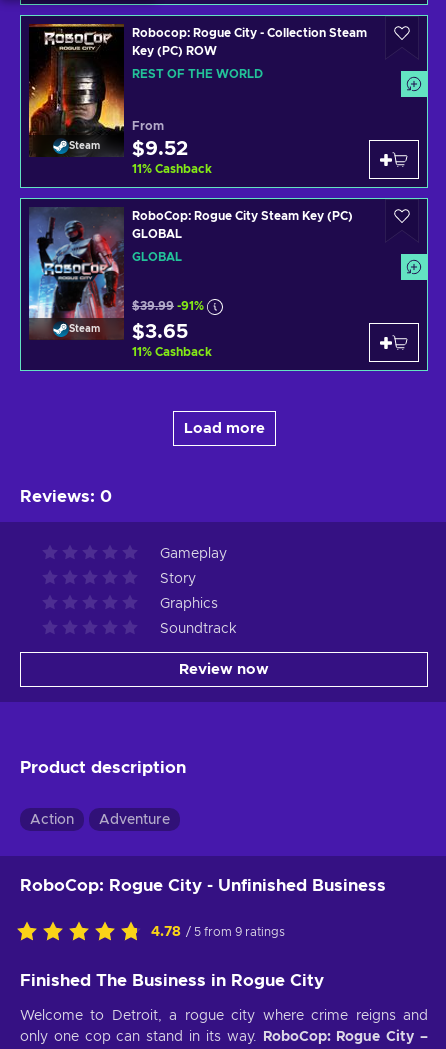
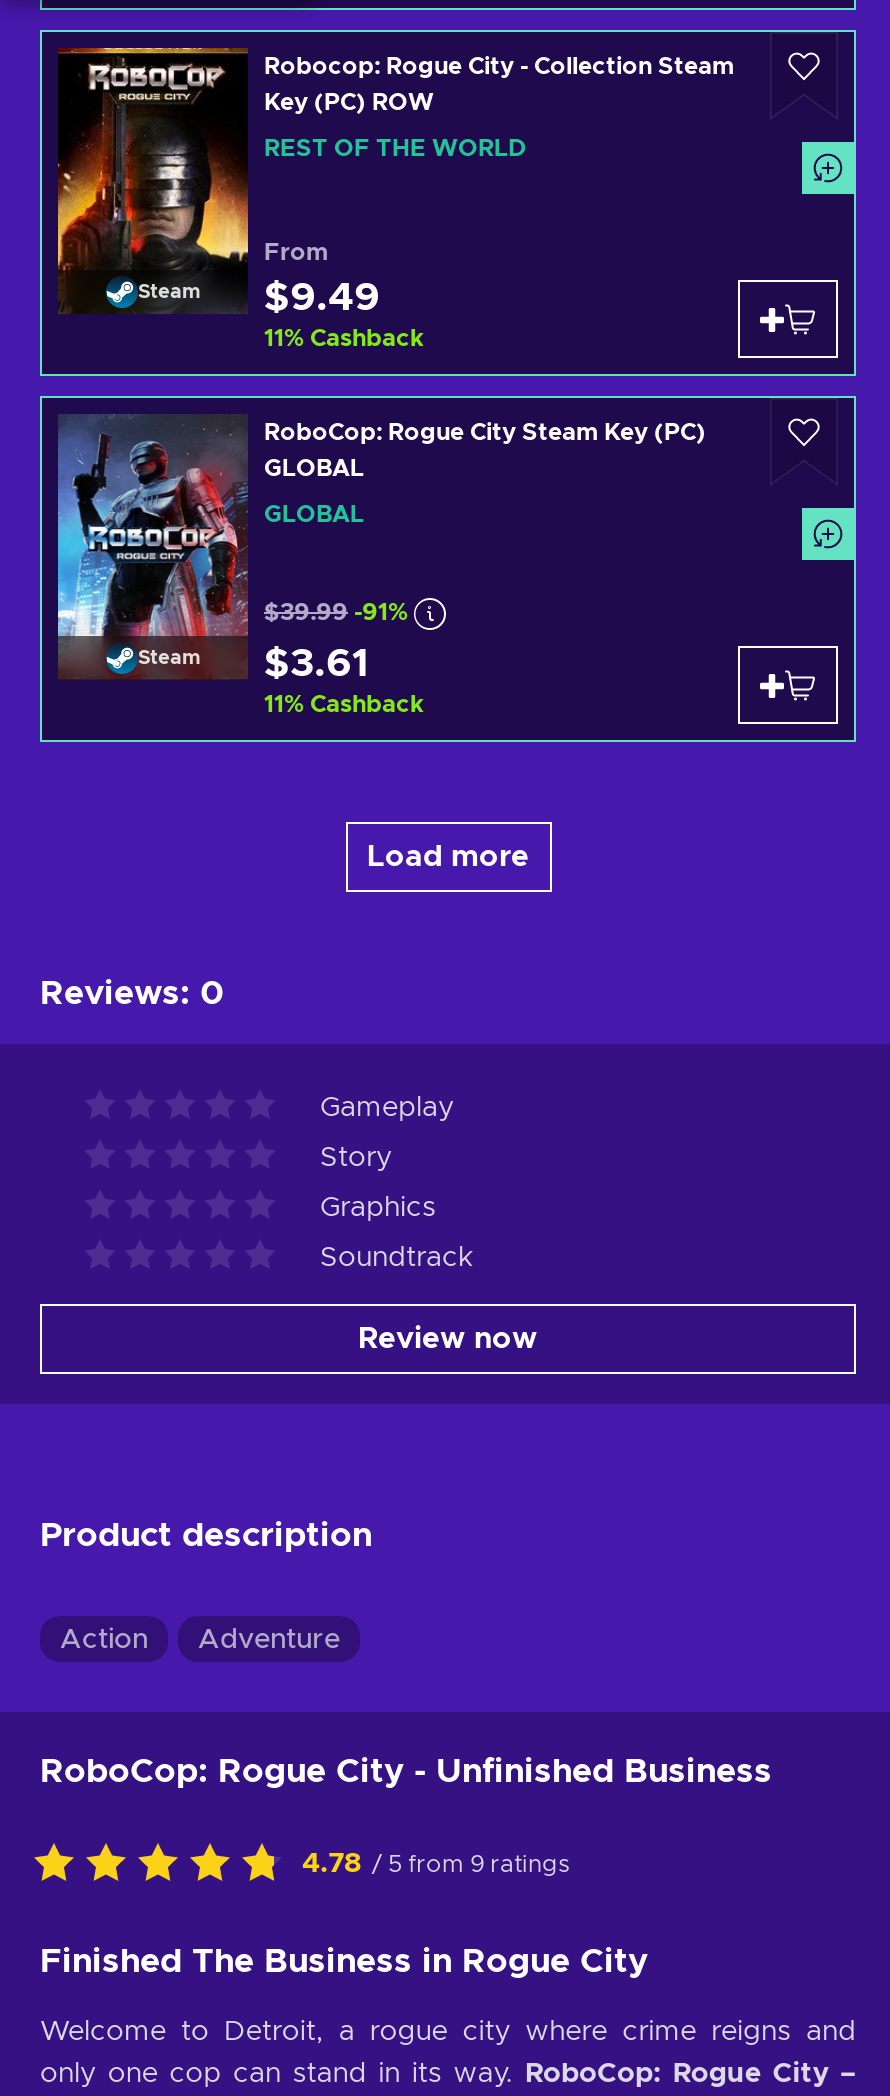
- $9.52
+ $9.49

- $3.65
+ $3.61
